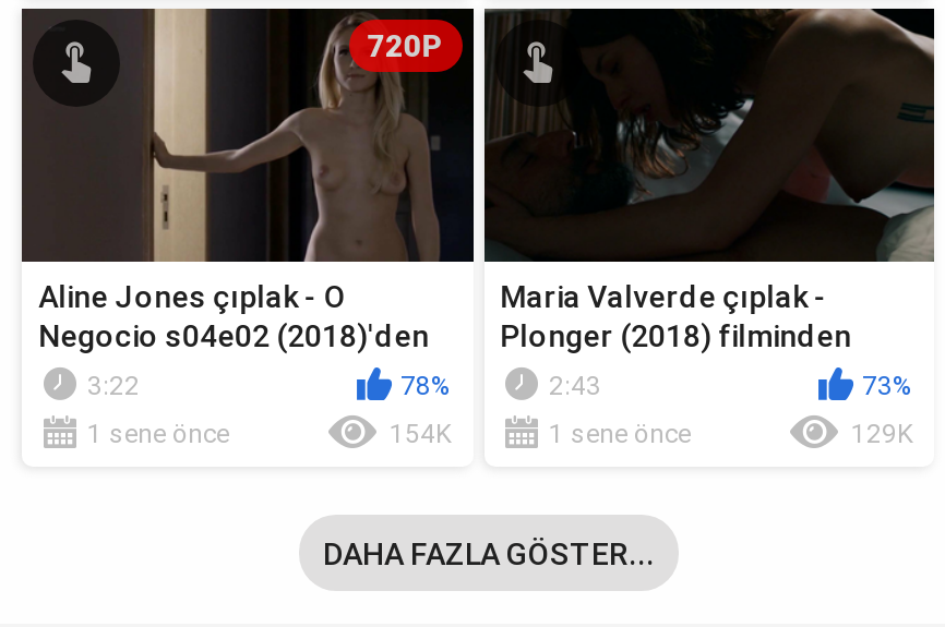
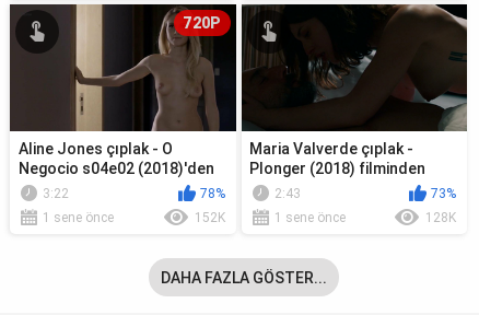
- 154K
+ 152K

- 129K
+ 128K
